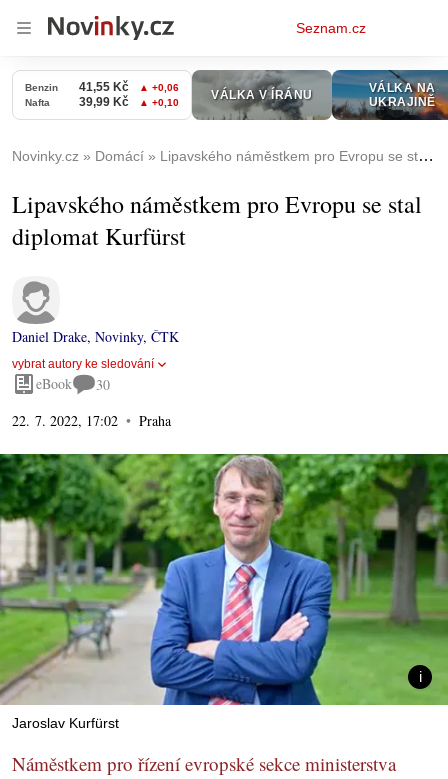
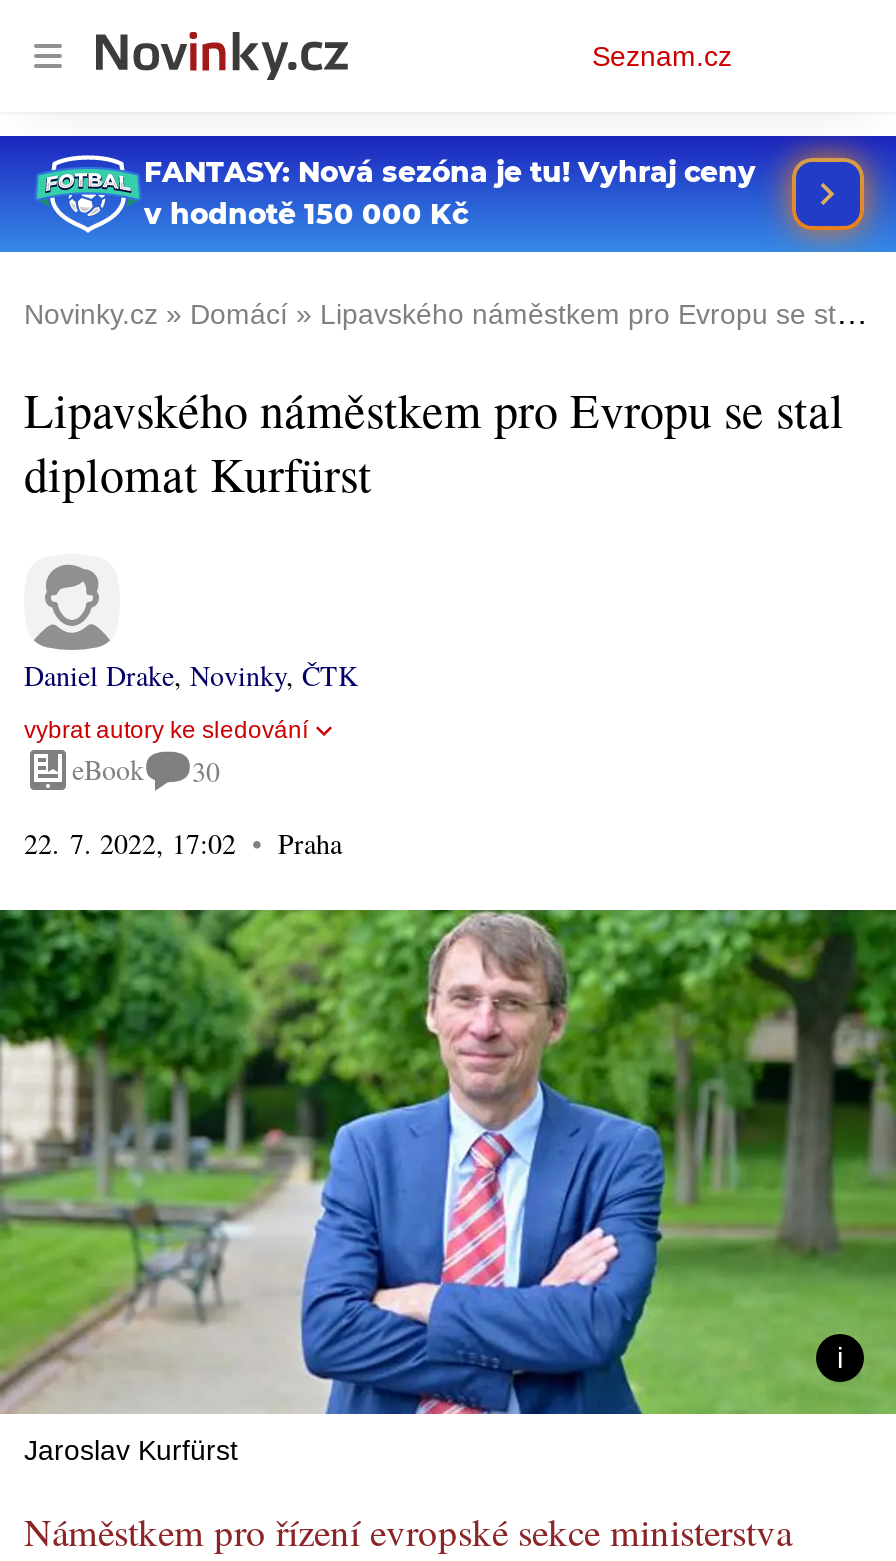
- [image]
+ [image]
